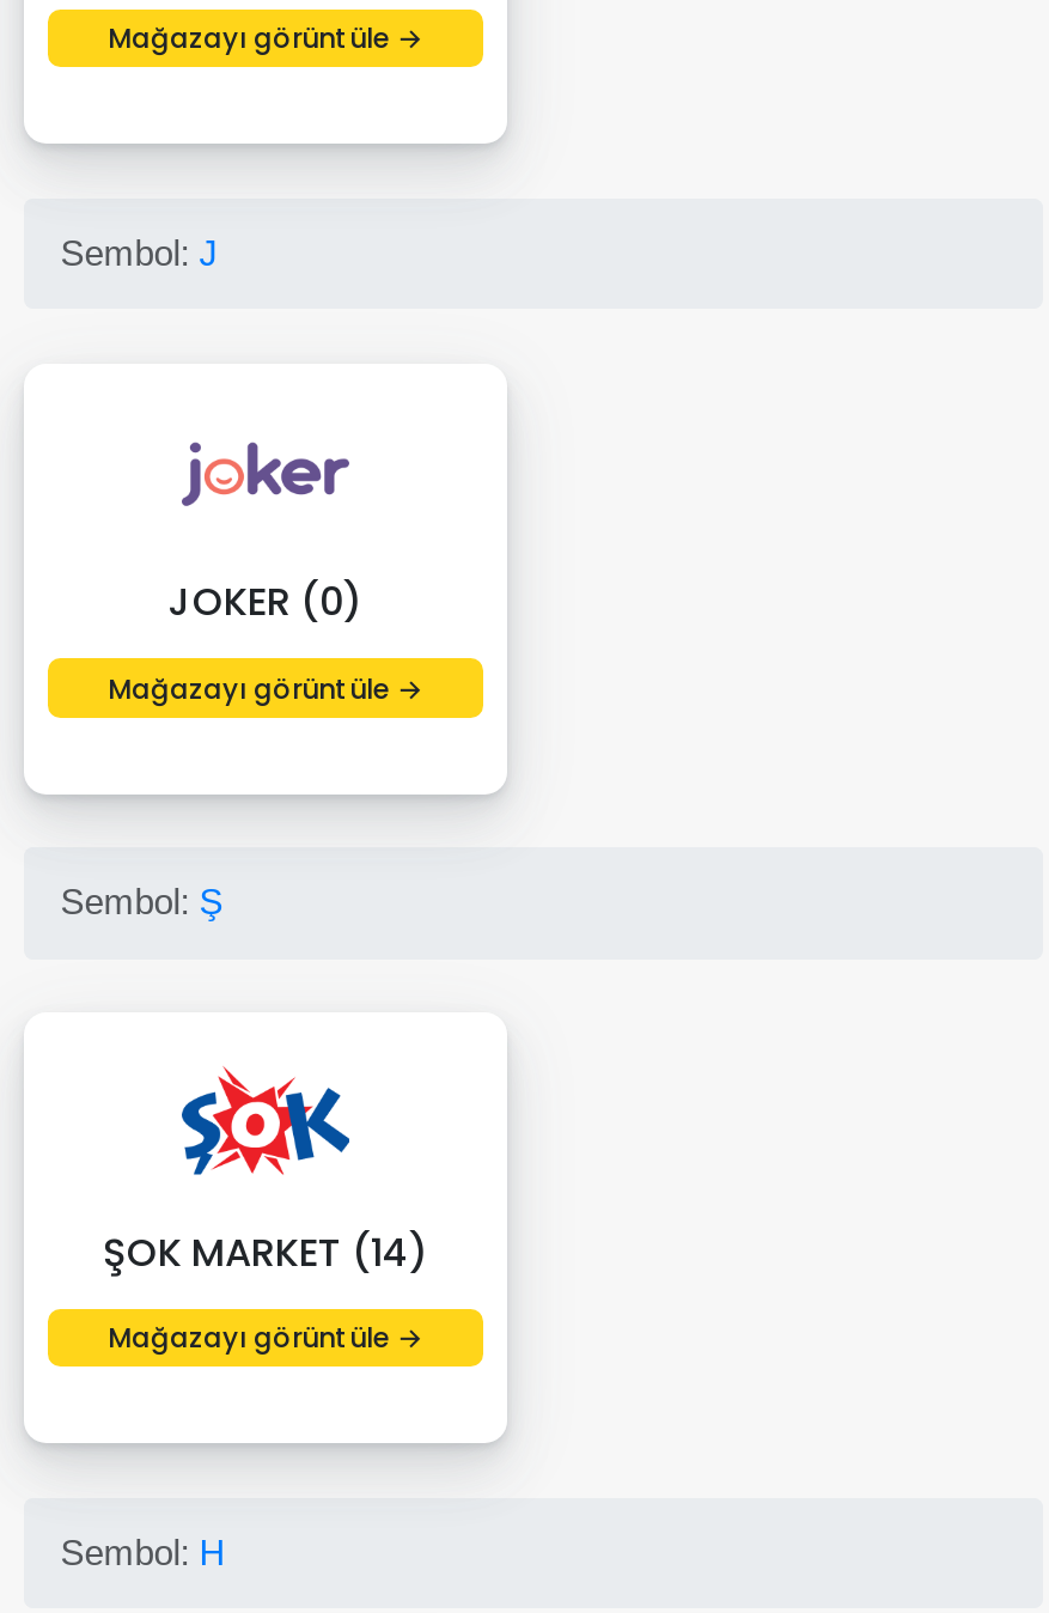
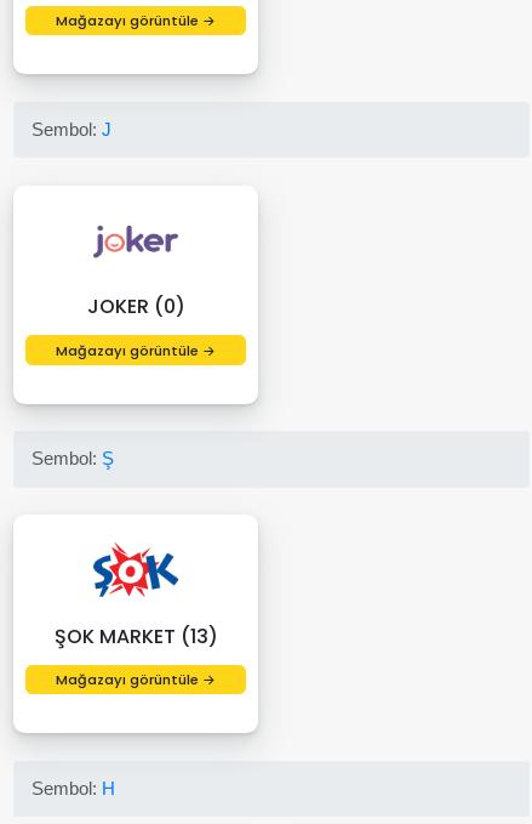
- ŞOK MARKET (14)
+ ŞOK MARKET (13)
